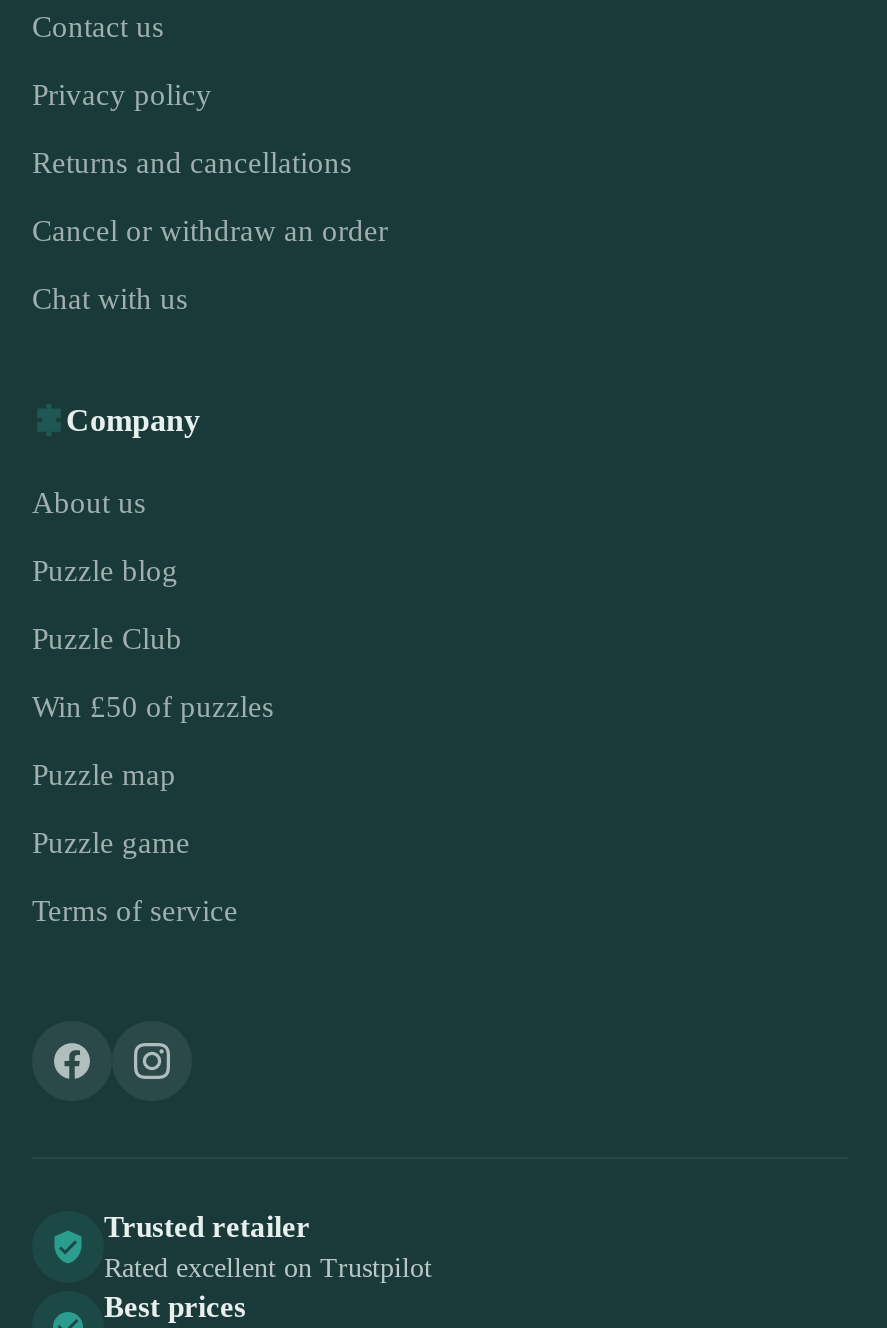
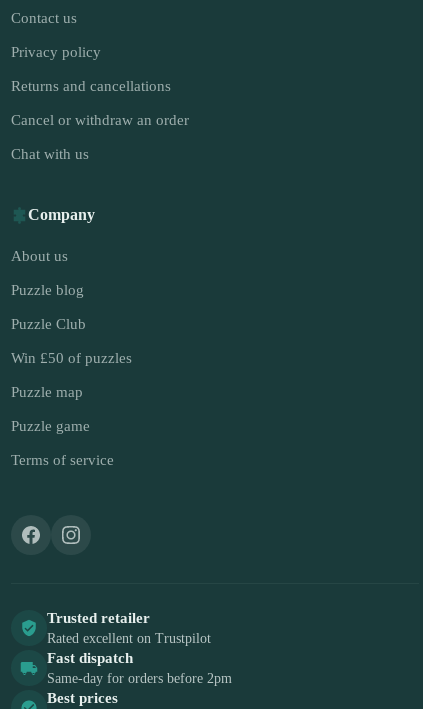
+ Fast dispatch
+ Same-day for orders before 2pm
